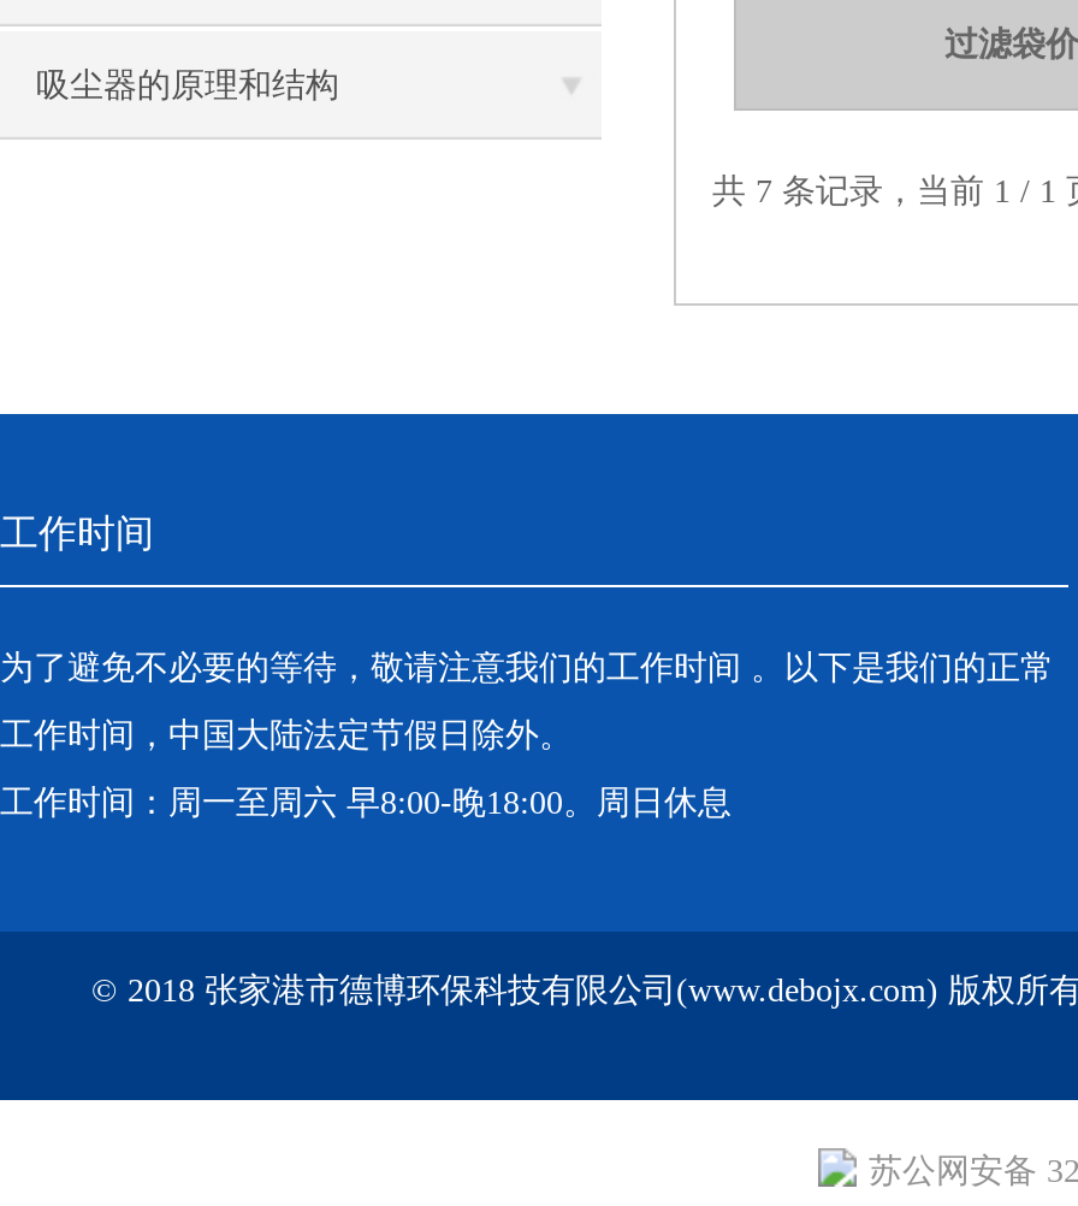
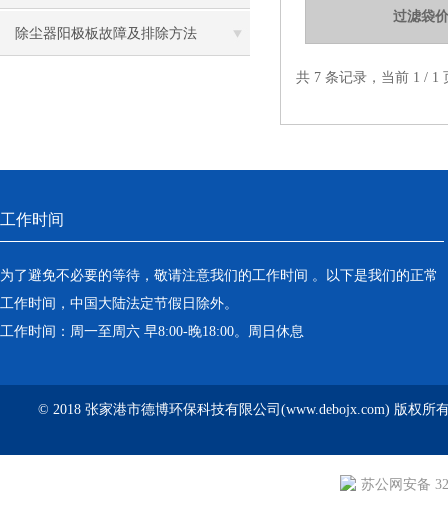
- 吸尘器的原理和结构
+ 除尘器阳极板故障及排除方法
